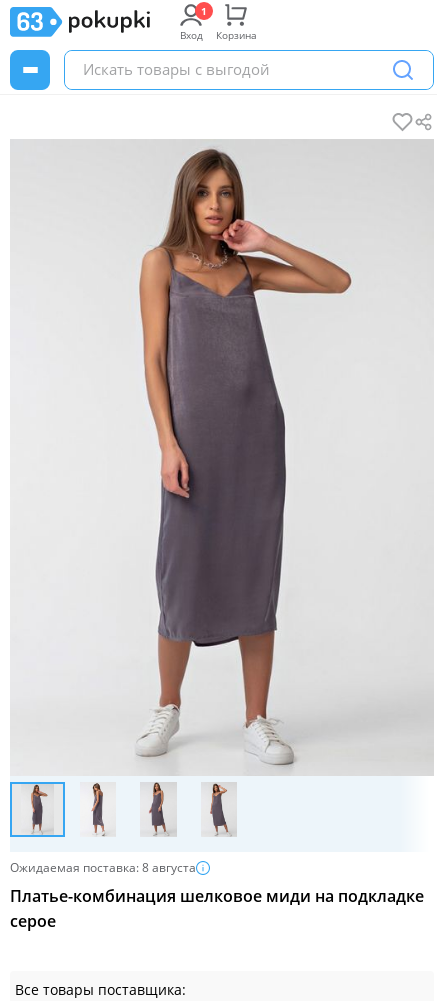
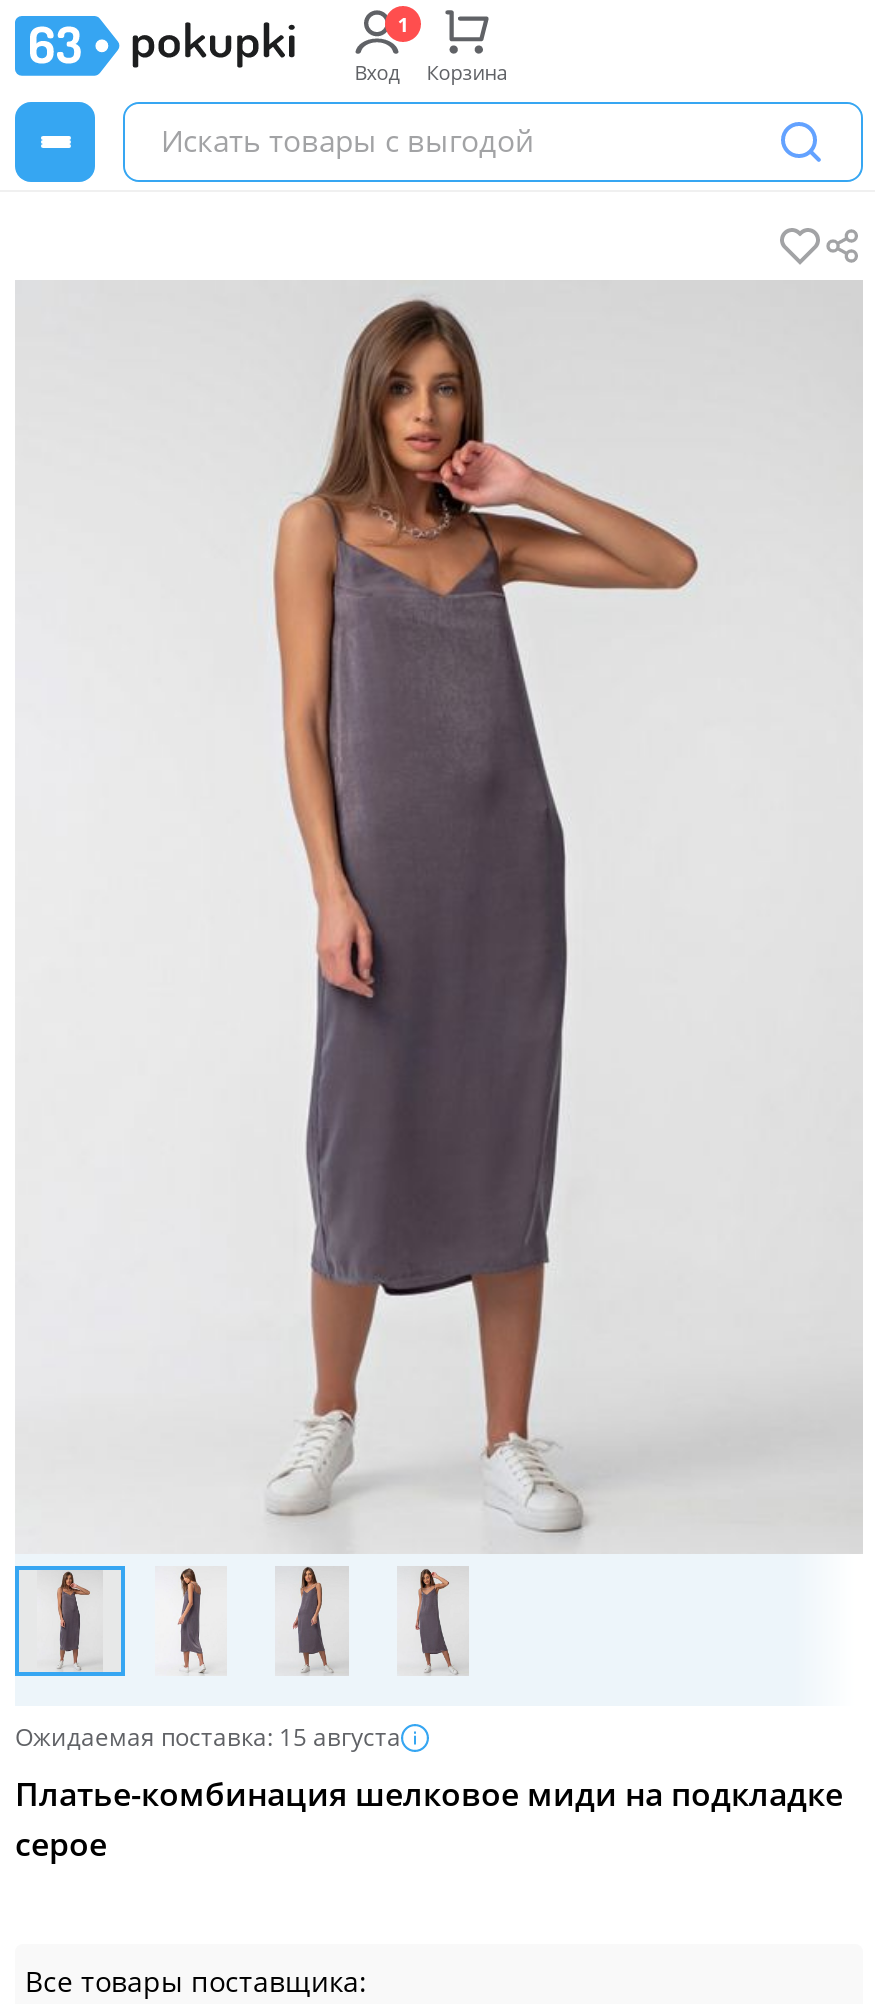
- Ожидаемая поставка: 8 августа
+ Ожидаемая поставка: 15 августа
